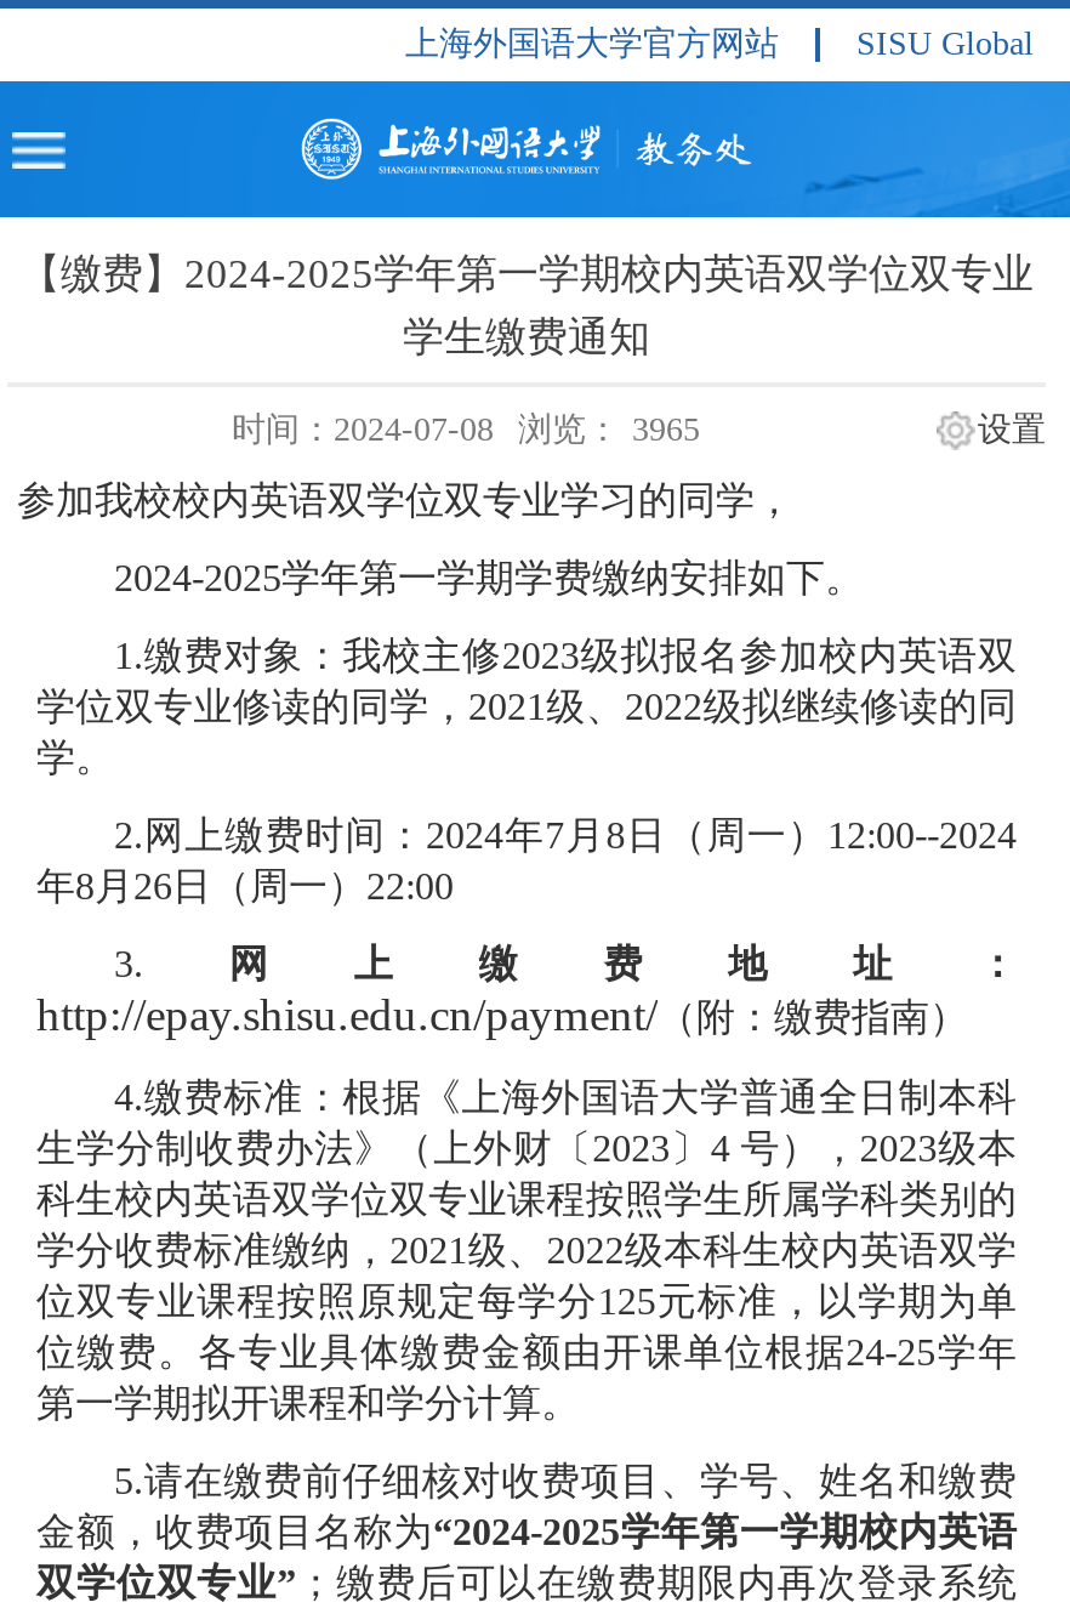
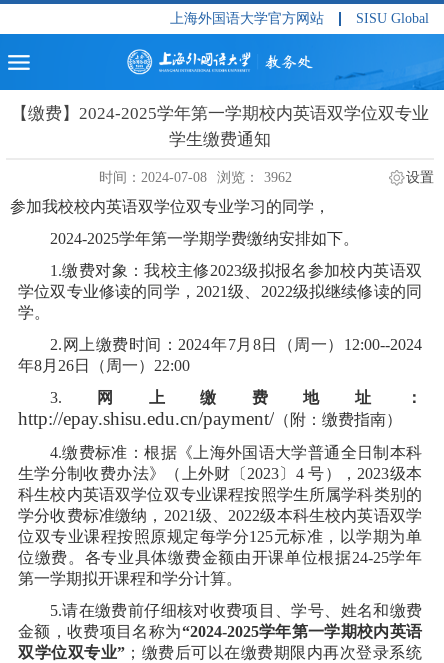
- 时间：2024-07-08 浏览： 3965
+ 时间：2024-07-08 浏览： 3962
